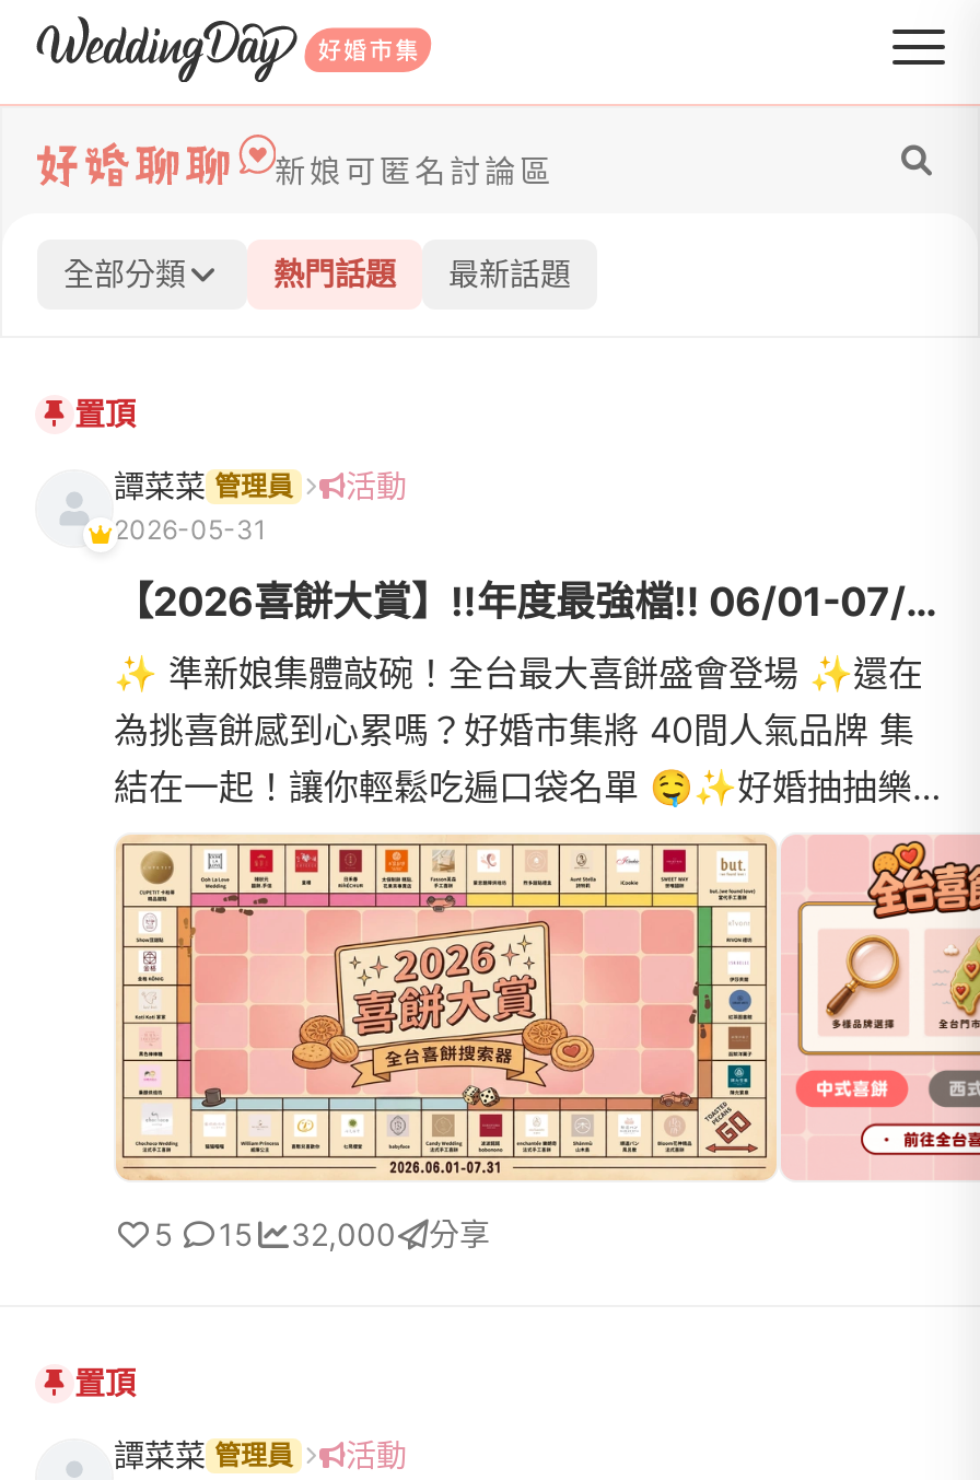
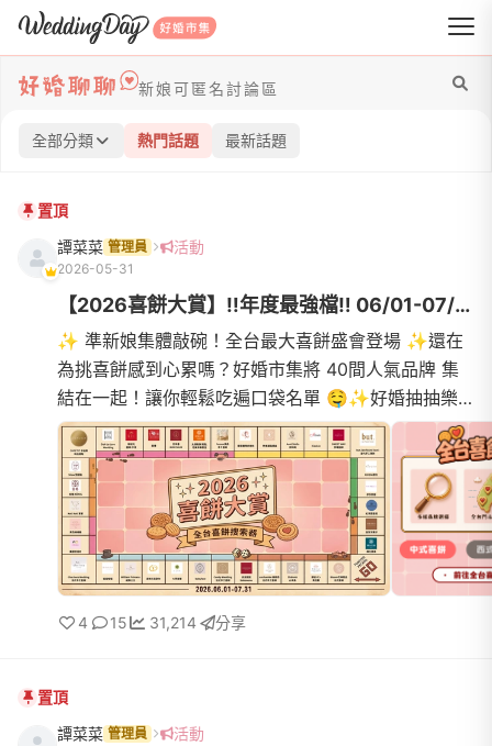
- 5
+ 4

- 32,000
+ 31,214
